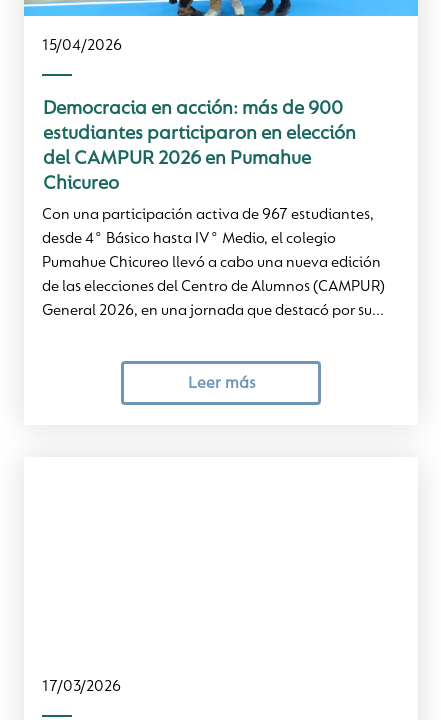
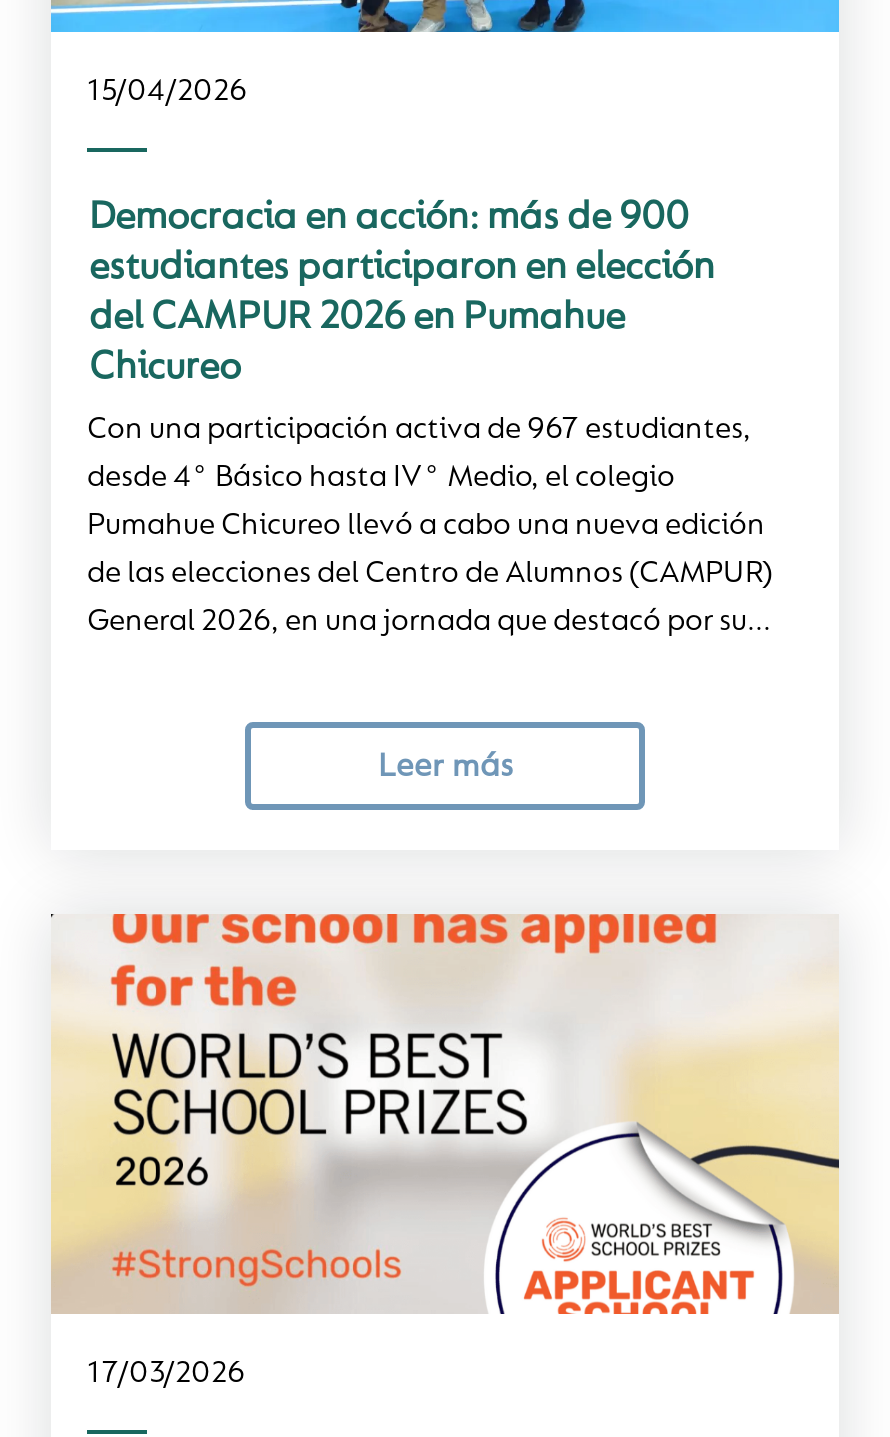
+ [image]
